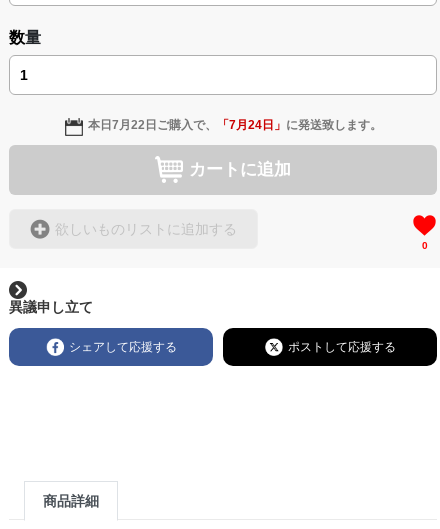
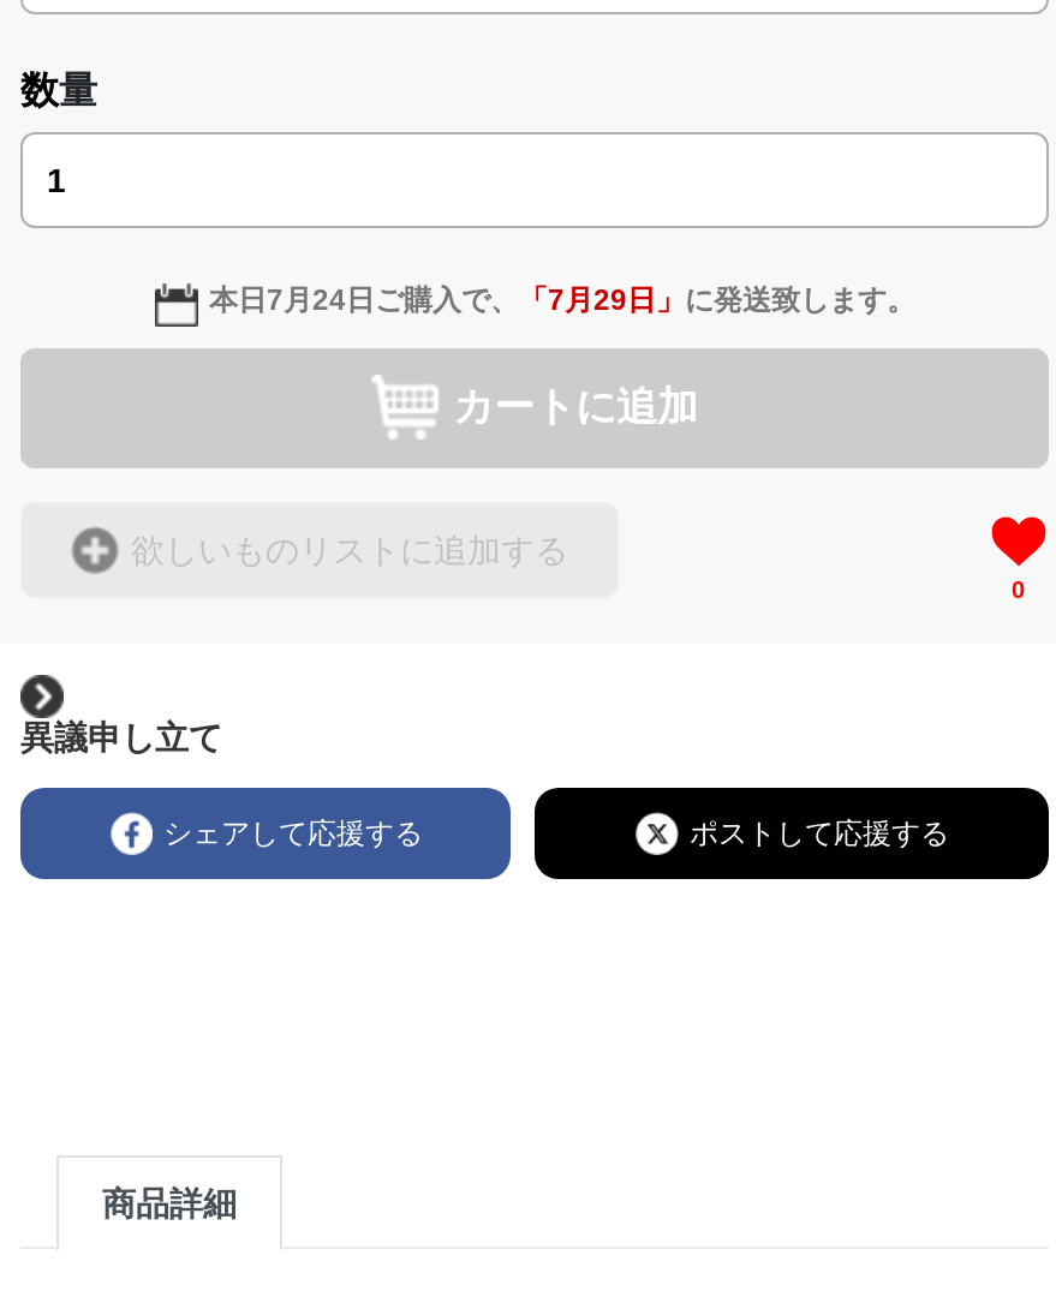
- 本日7月22日ご購入で、「7月24日」に発送致します。
+ 本日7月24日ご購入で、「7月29日」に発送致します。
